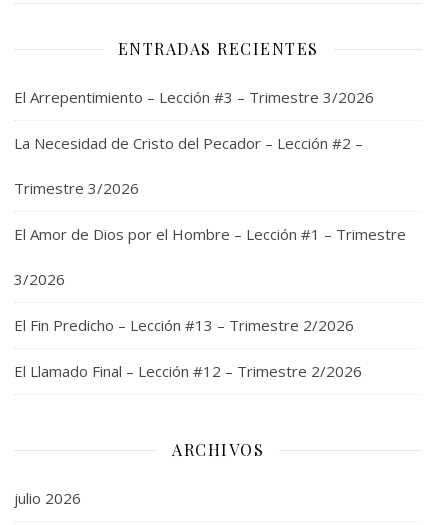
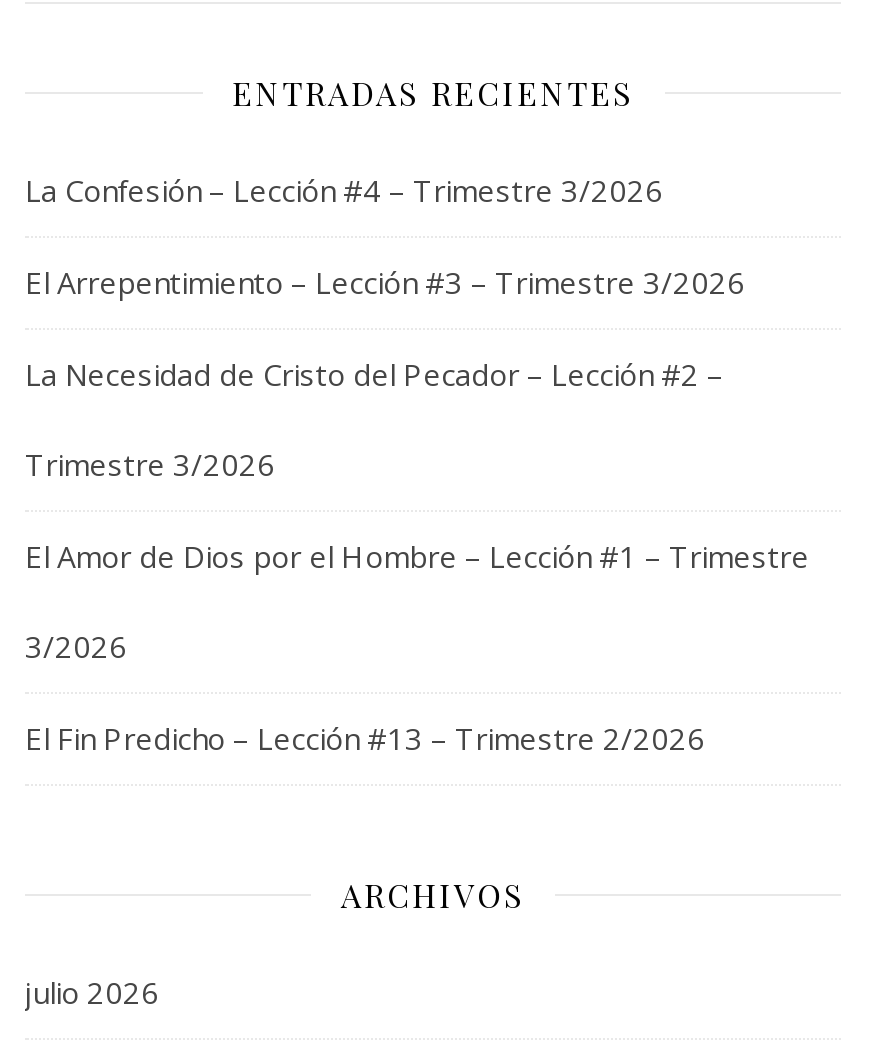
+ La Confesión – Lección #4 – Trimestre 3/2026

moved down: El Arrepentimiento – Lección #3 – Trimestre 3/2026 | La Necesidad de Cristo del Pecador – Lección #2 – | Trimestre 3/2026 | El Amor de Dios por el Hombre – Lección #1 – Trimestre | 3/2026 | El Fin Predicho – Lección #13 – Trimestre 2/2026

- El Llamado Final – Lección #12 – Trimestre 2/2026
